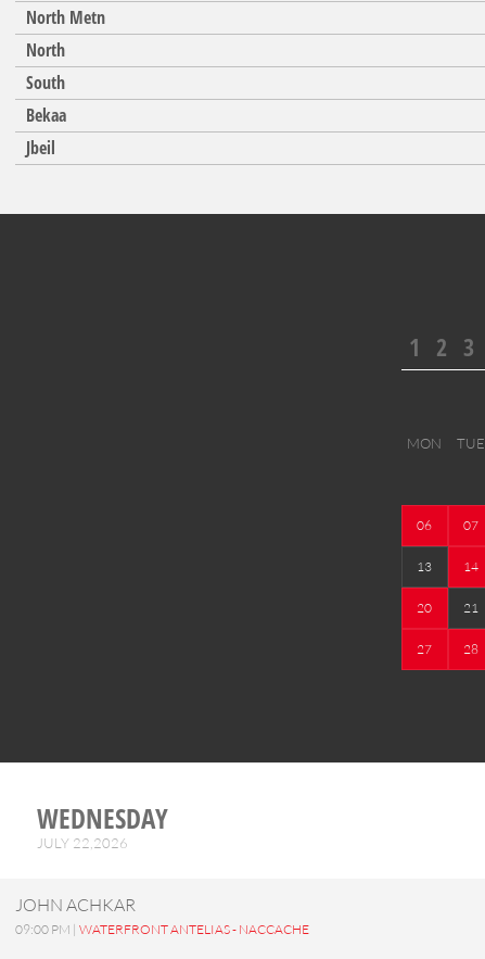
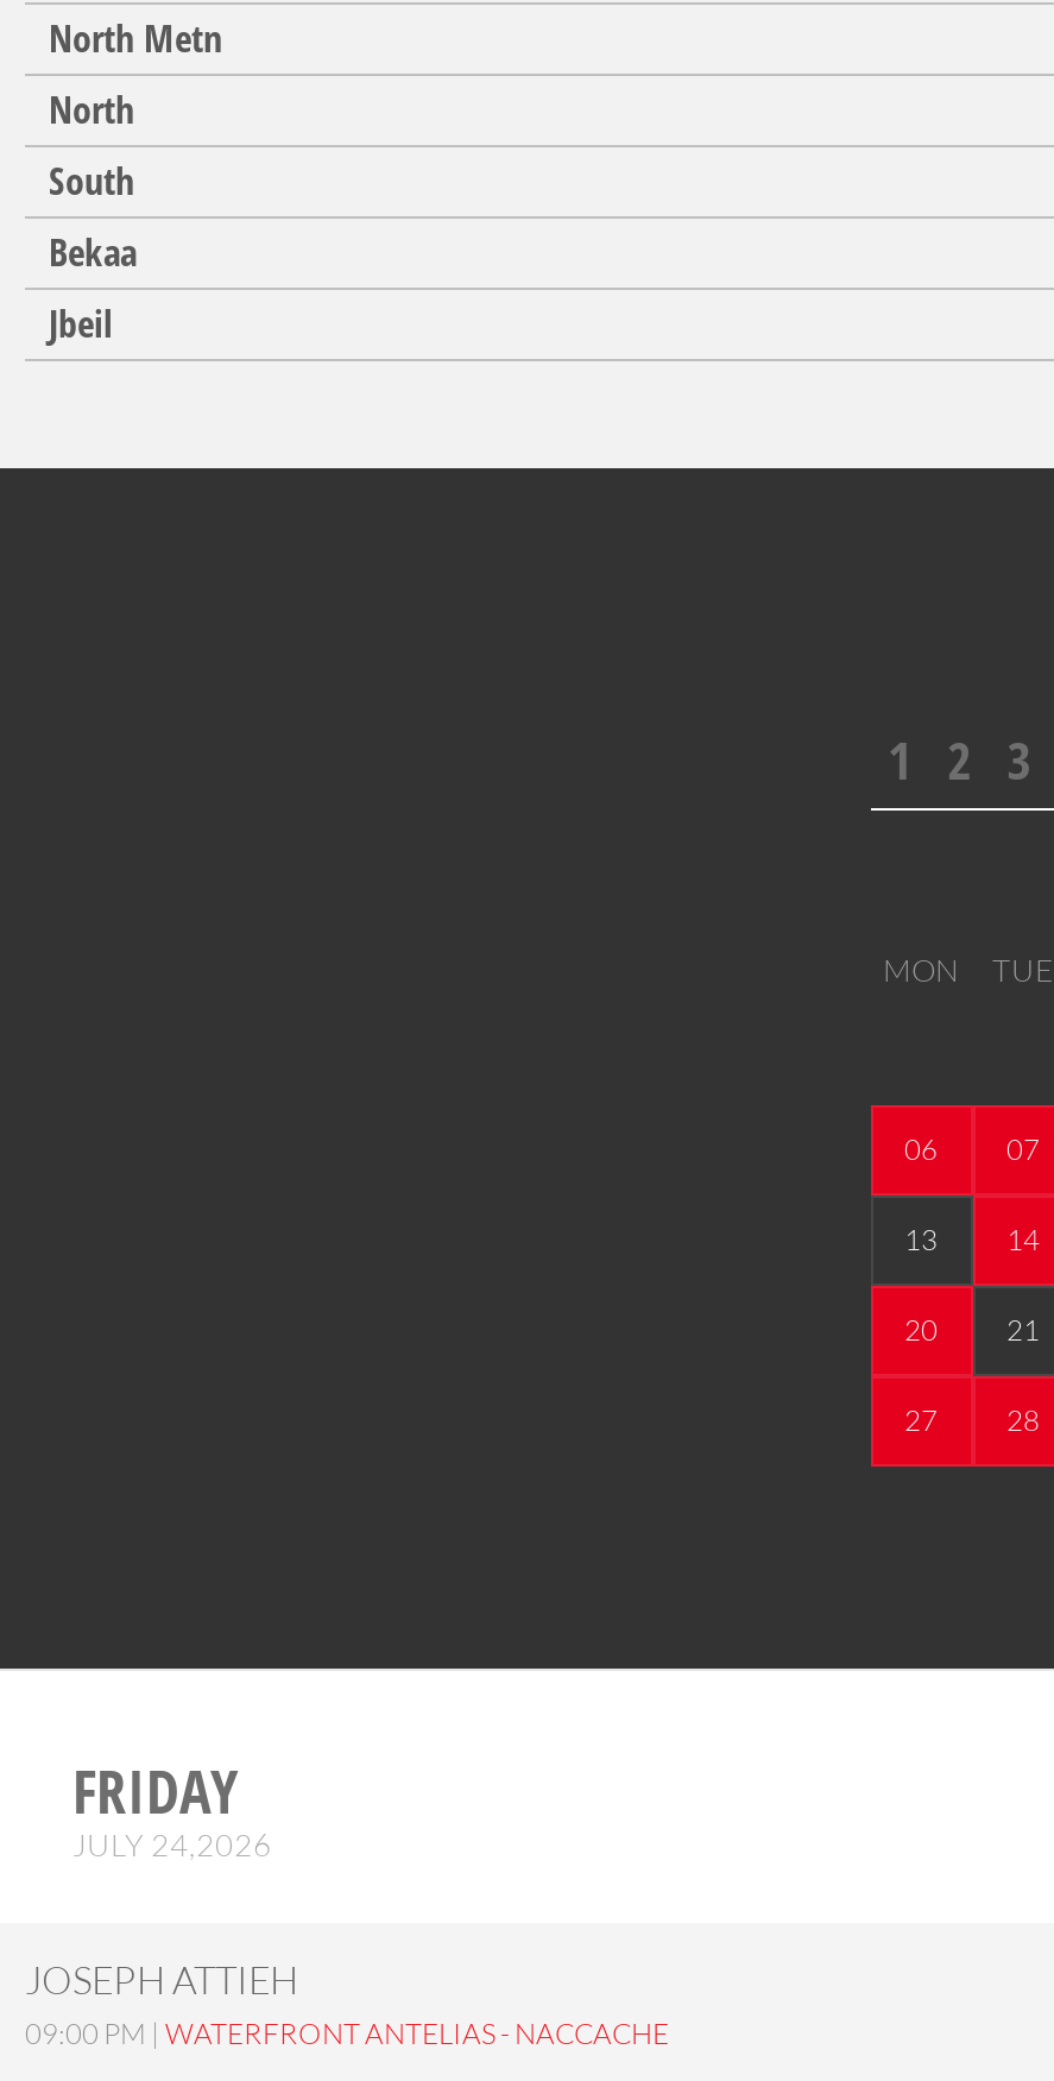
- WEDNESDAY
- JULY 22,2026
+ FRIDAY
+ JULY 24,2026

- JOHN ACHKAR
+ JOSEPH ATTIEH
